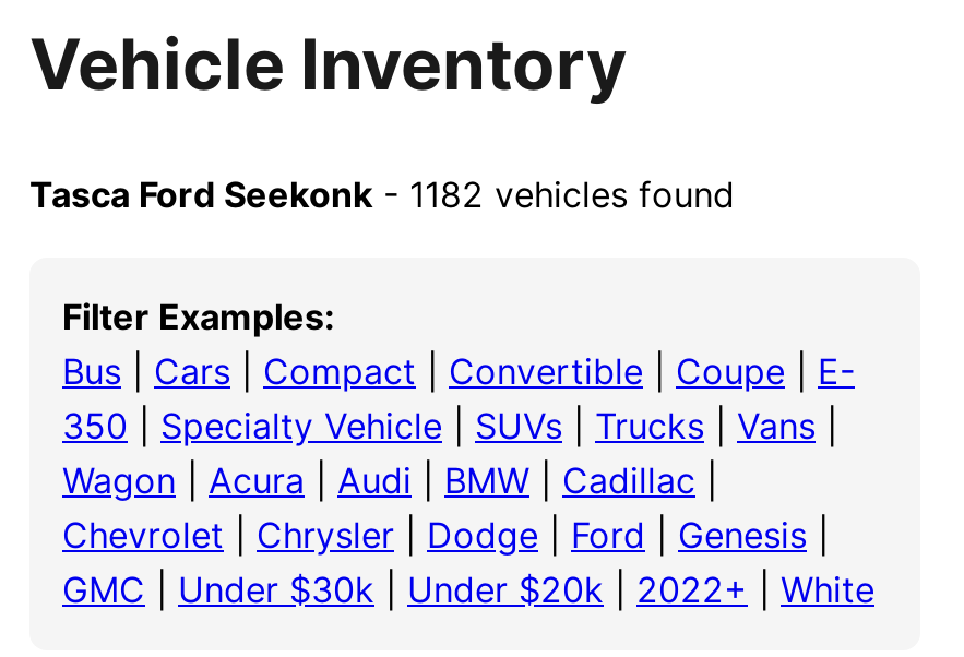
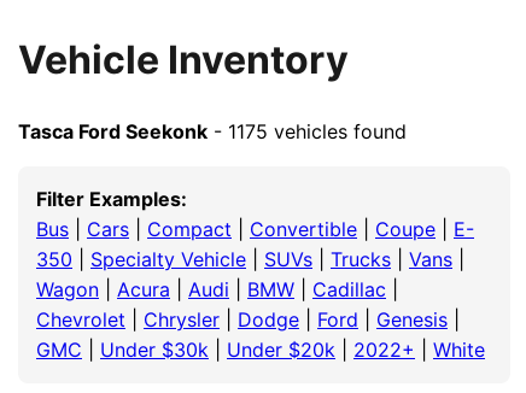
- Tasca Ford Seekonk - 1182 vehicles found
+ Tasca Ford Seekonk - 1175 vehicles found
